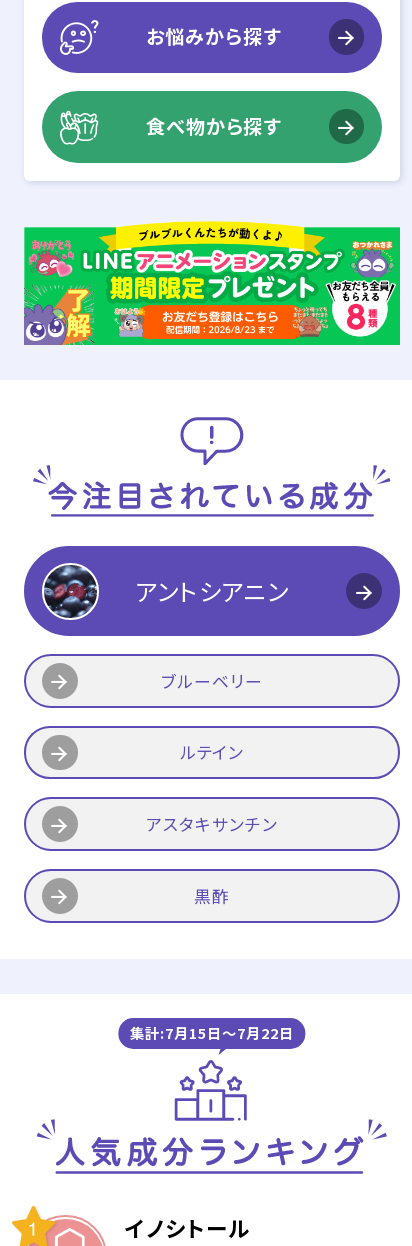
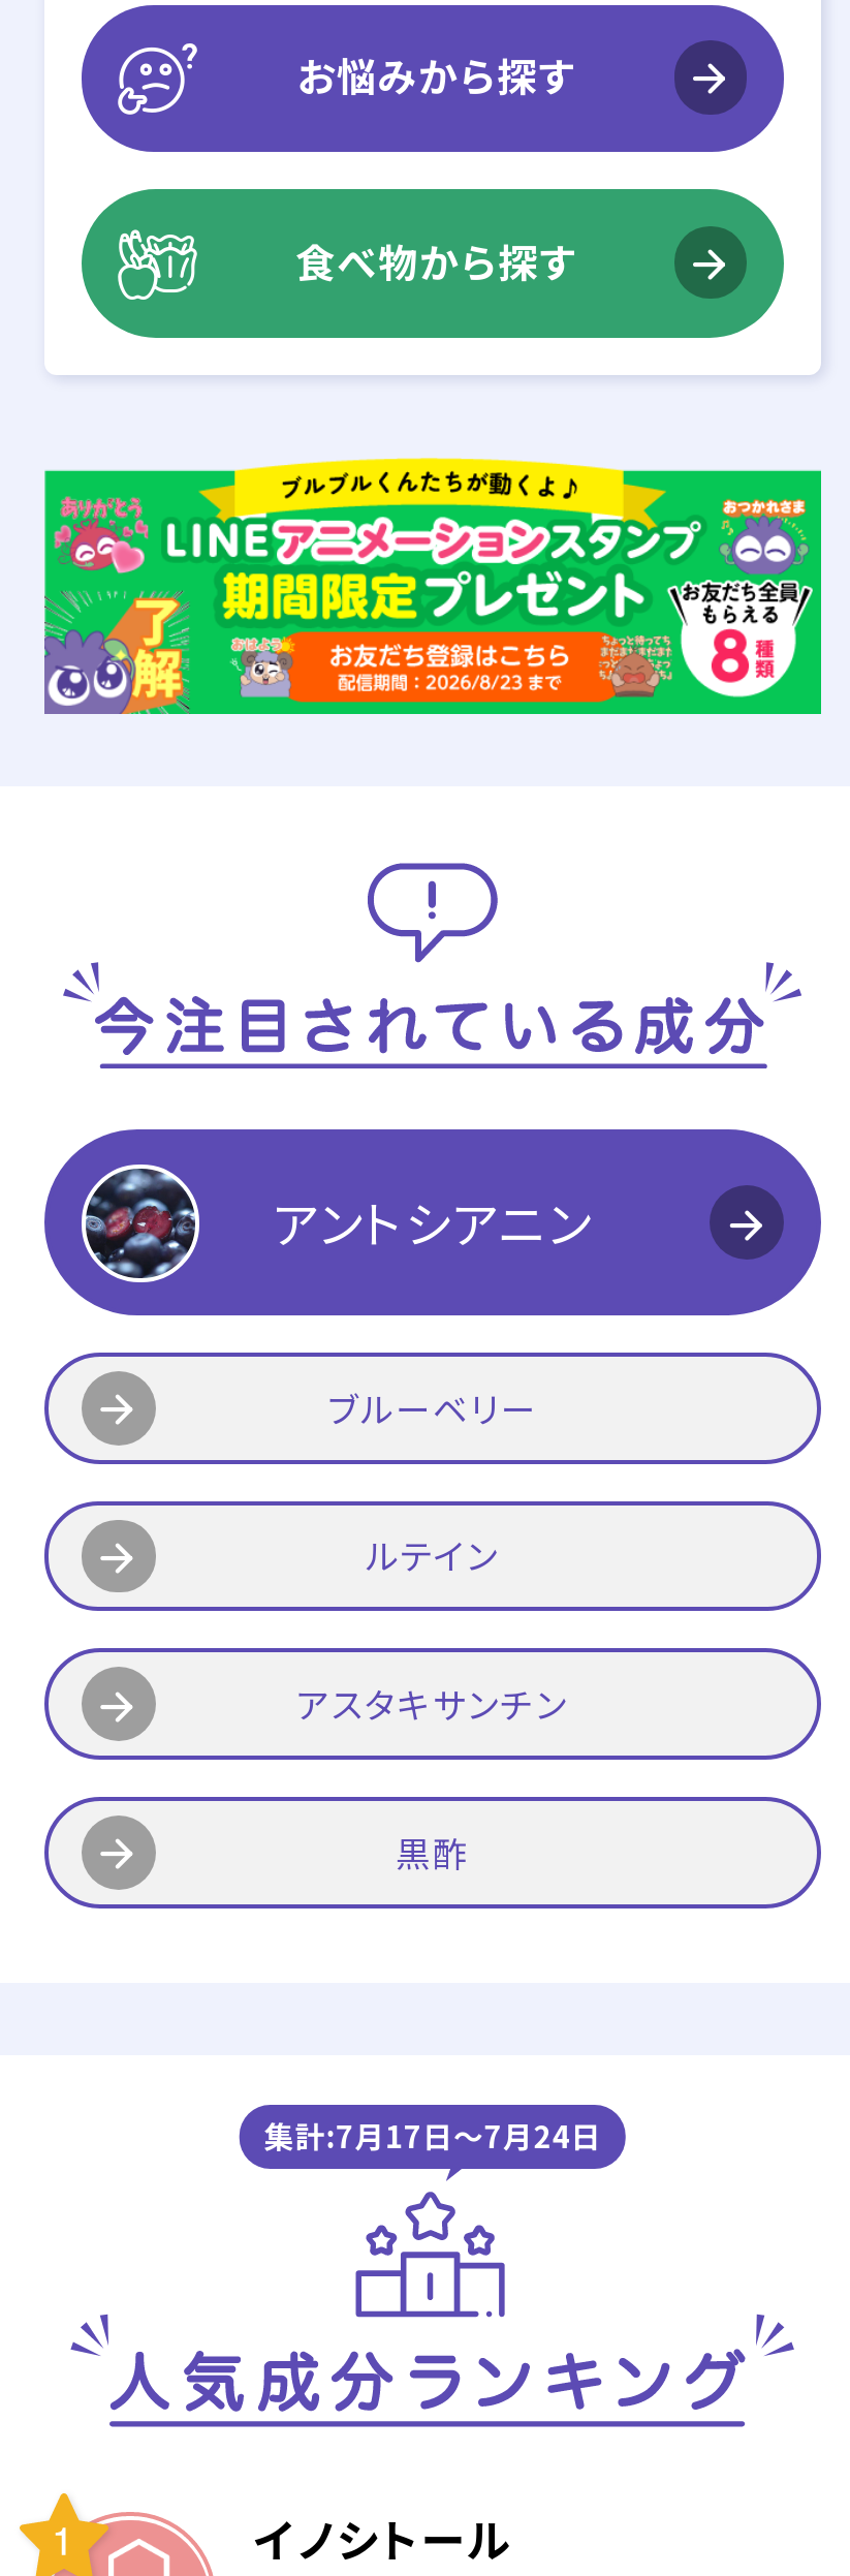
- 集計:7月15日〜7月22日
+ 集計:7月17日〜7月24日
